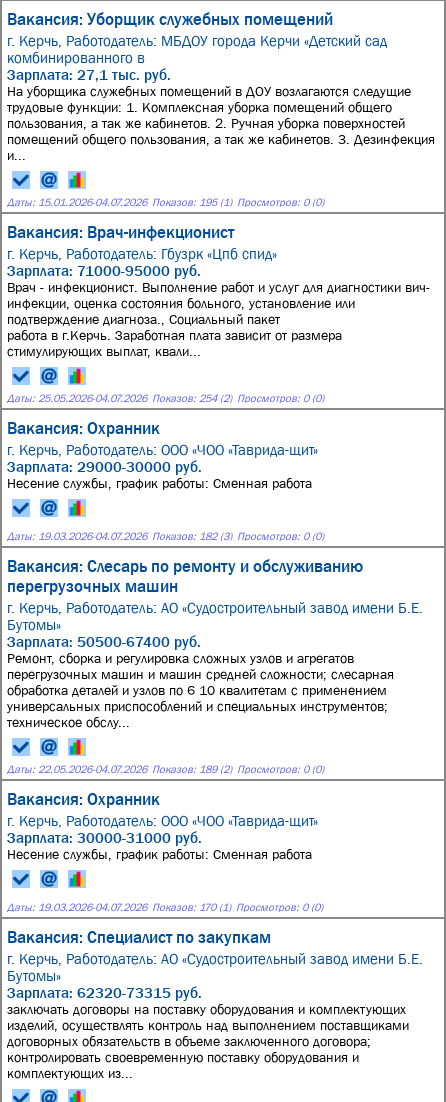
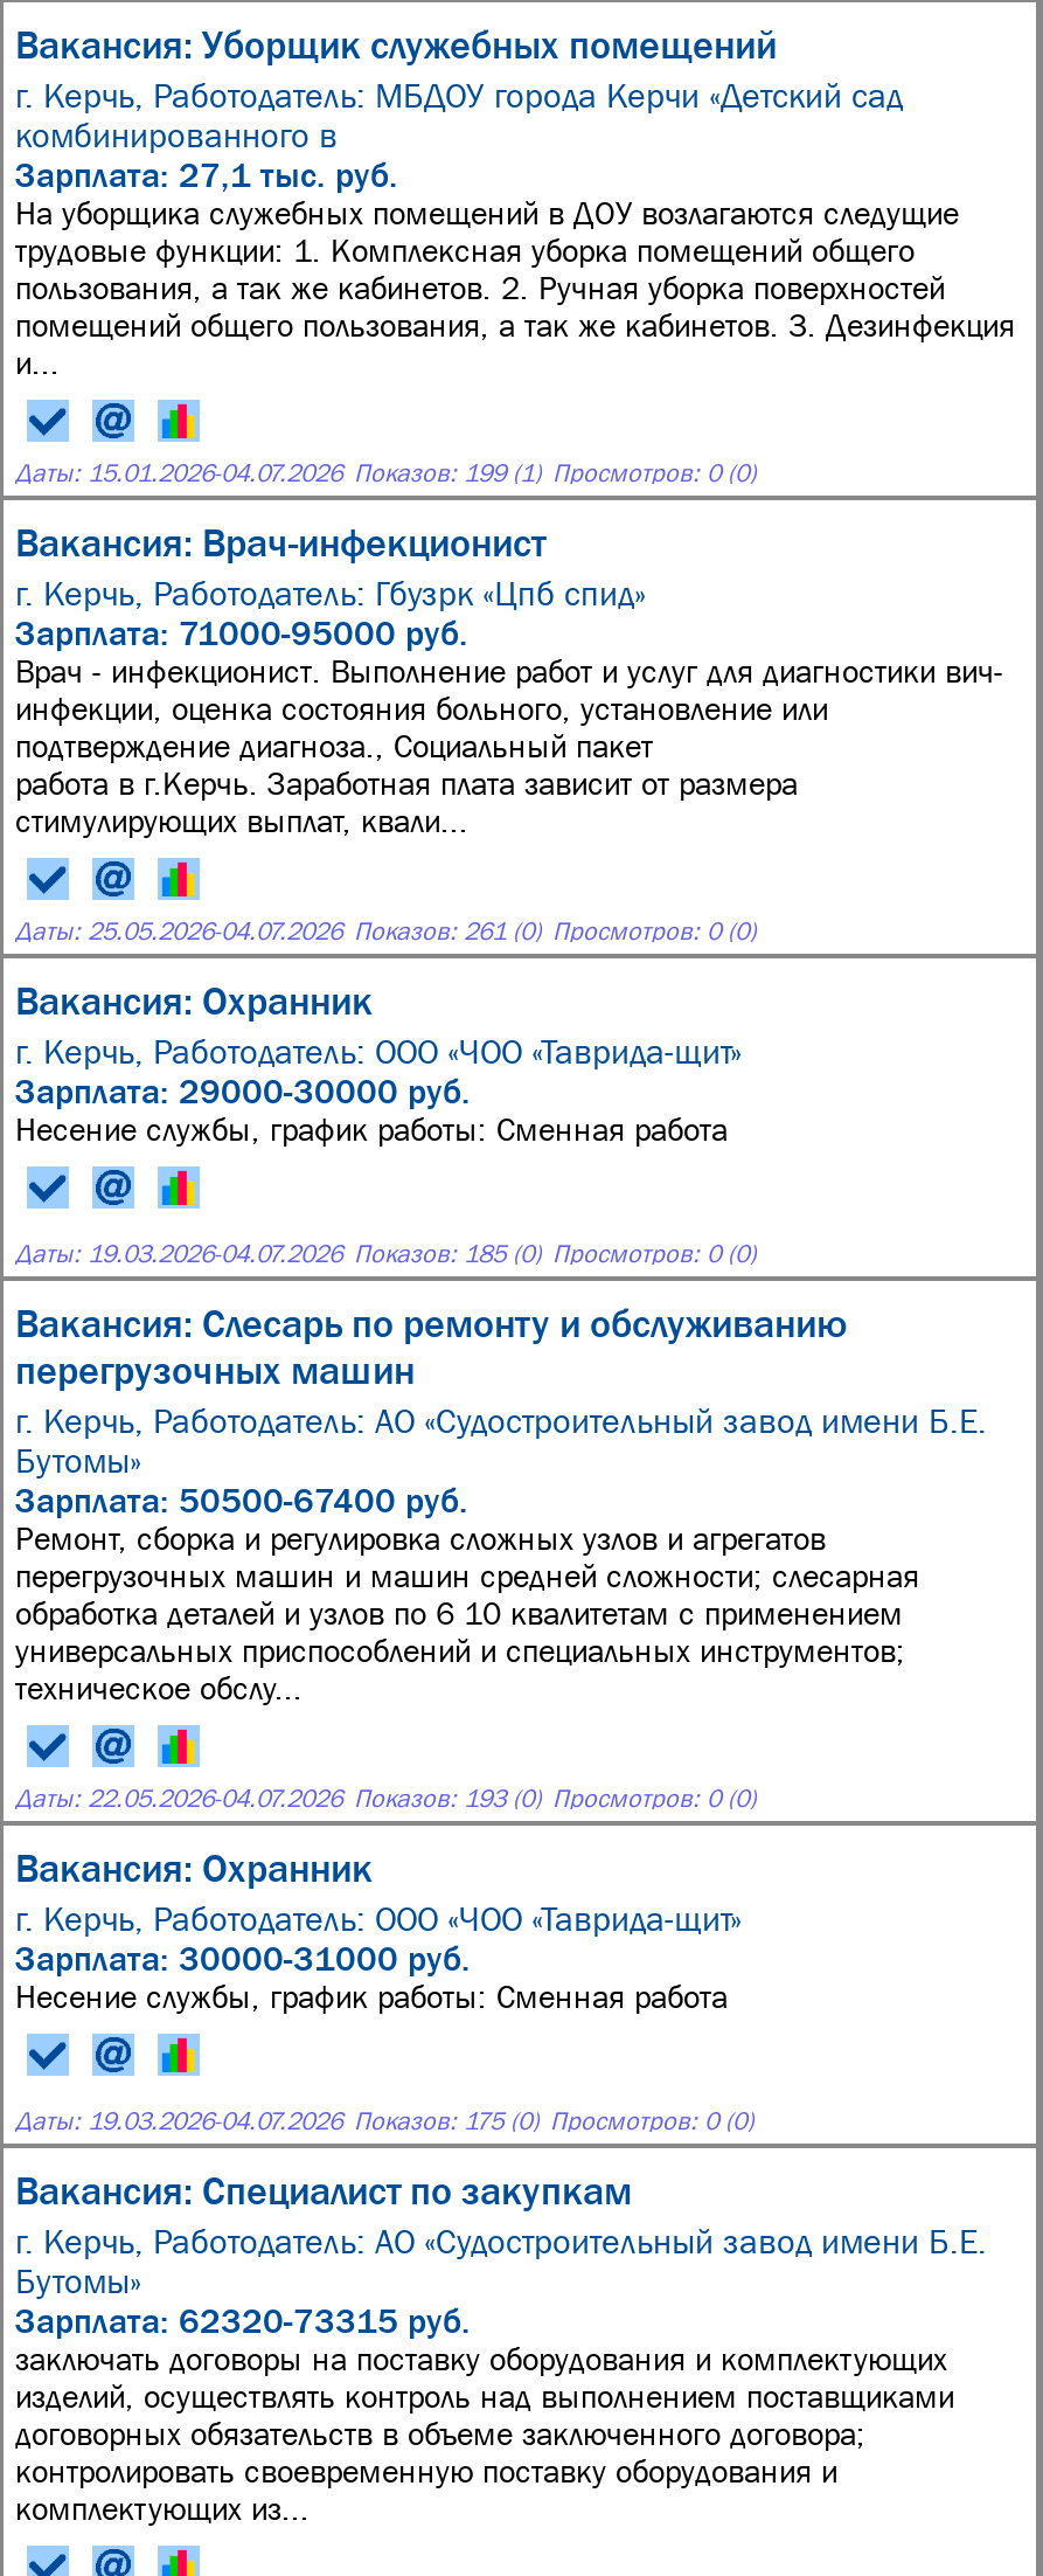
- Даты: 15.01.2026-04.07.2026 Показов: 195 (1) Просмотров: 0 (0)
+ Даты: 15.01.2026-04.07.2026 Показов: 199 (1) Просмотров: 0 (0)

- Даты: 25.05.2026-04.07.2026 Показов: 254 (2) Просмотров: 0 (0)
+ Даты: 25.05.2026-04.07.2026 Показов: 261 (0) Просмотров: 0 (0)

- Даты: 19.03.2026-04.07.2026 Показов: 182 (3) Просмотров: 0 (0)
+ Даты: 19.03.2026-04.07.2026 Показов: 185 (0) Просмотров: 0 (0)

- Даты: 22.05.2026-04.07.2026 Показов: 189 (2) Просмотров: 0 (0)
+ Даты: 22.05.2026-04.07.2026 Показов: 193 (0) Просмотров: 0 (0)

- Даты: 19.03.2026-04.07.2026 Показов: 170 (1) Просмотров: 0 (0)
+ Даты: 19.03.2026-04.07.2026 Показов: 175 (0) Просмотров: 0 (0)
